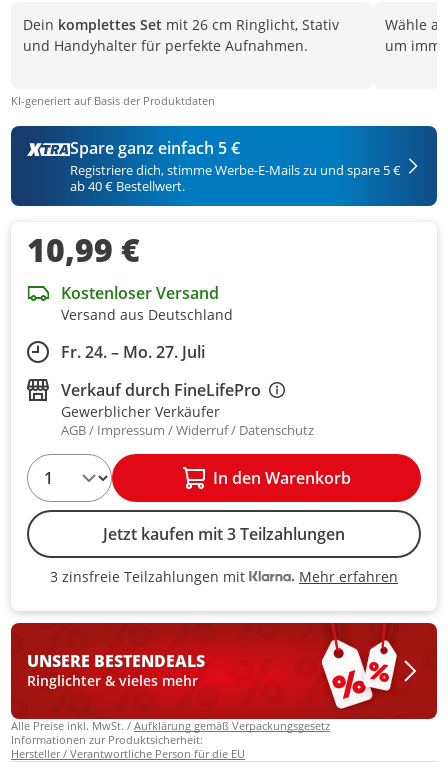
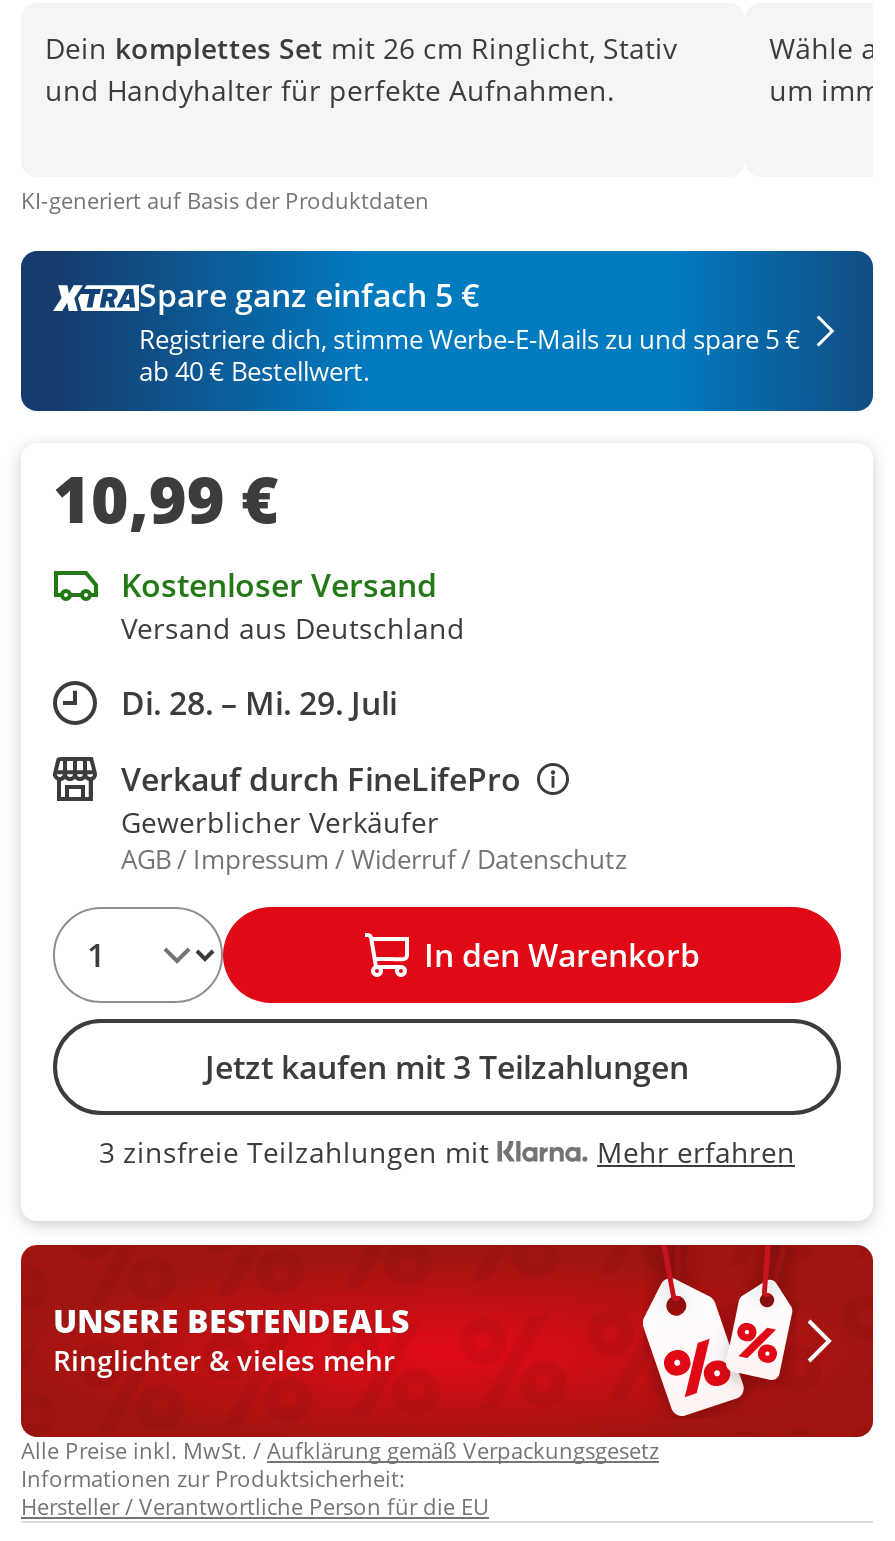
- Fr. 24. – Mo. 27. Juli
+ Di. 28. – Mi. 29. Juli
